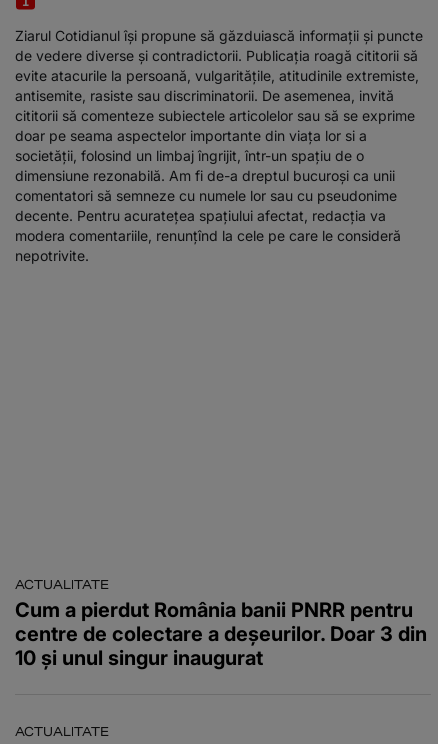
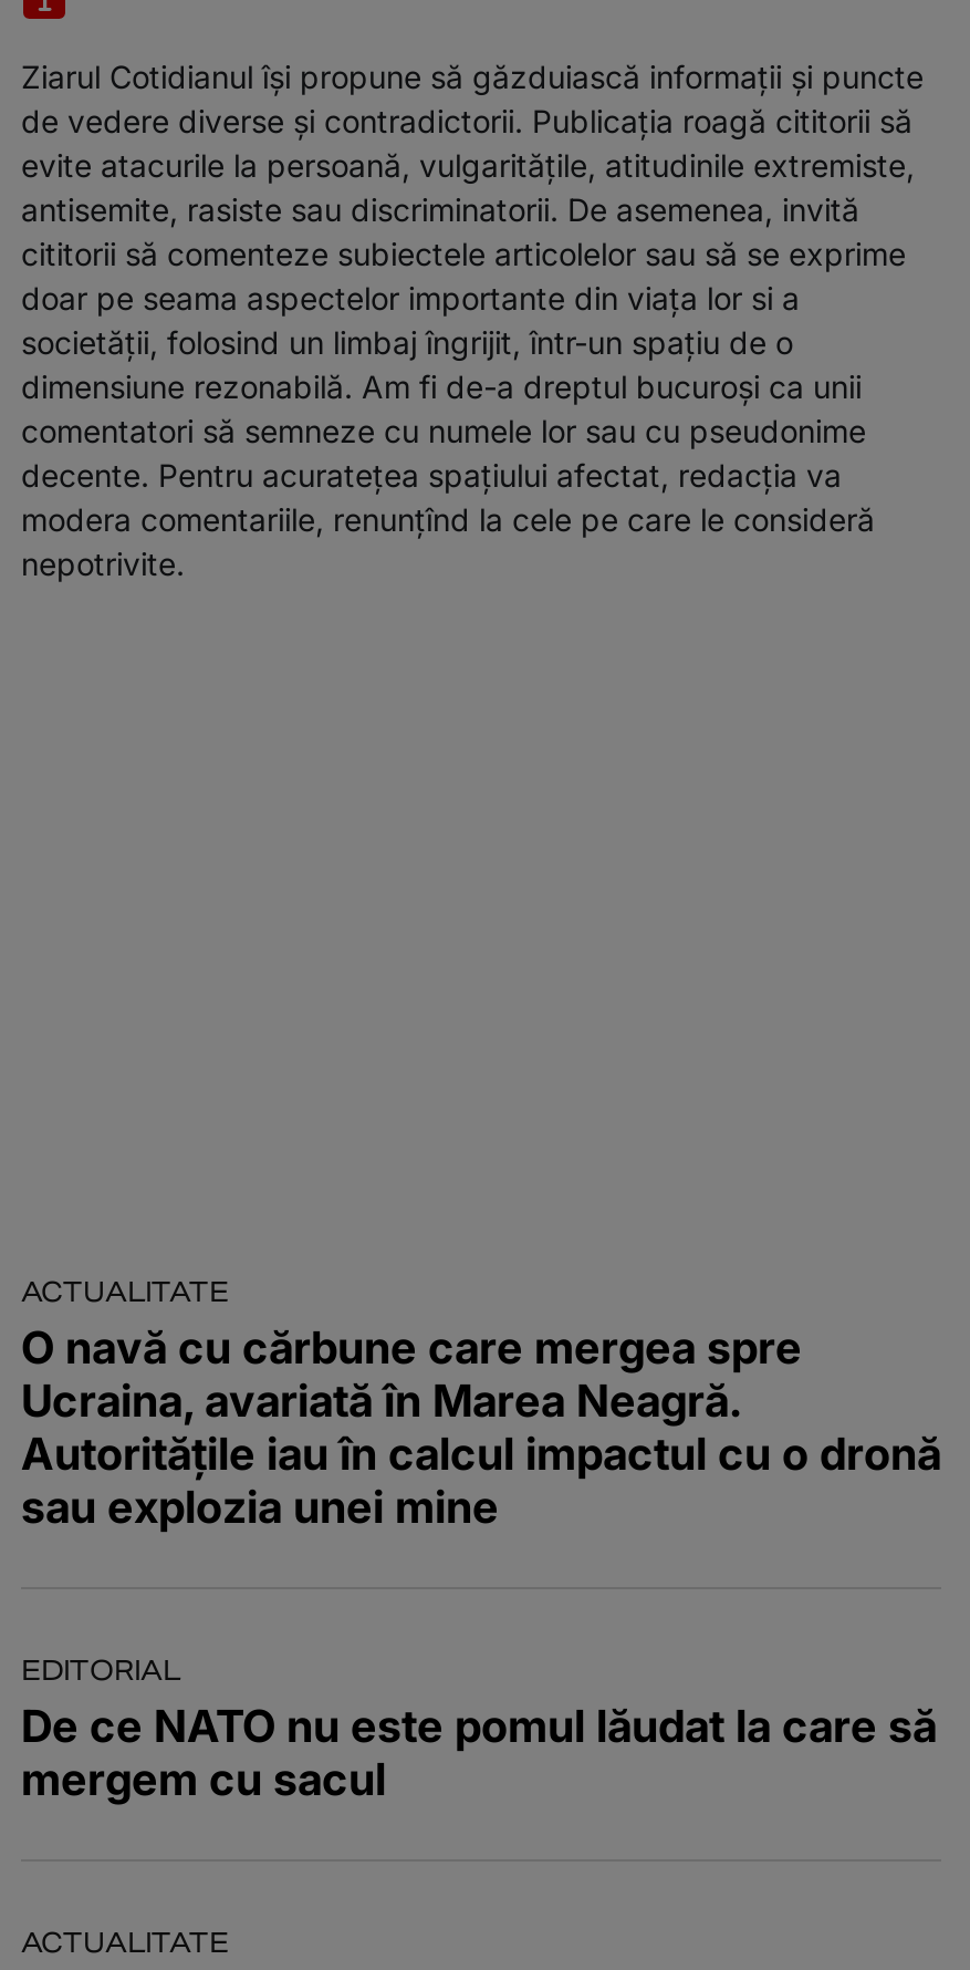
- Cum a pierdut România banii PNRR pentru
- centre de colectare a deșeurilor. Doar 3 din
- 10 și unul singur inaugurat
+ O navă cu cărbune care mergea spre
+ Ucraina, avariată în Marea Neagră.
+ Autoritățile iau în calcul impactul cu o dronă
+ sau explozia unei mine
+ EDITORIAL
+ De ce NATO nu este pomul lăudat la care să
+ mergem cu sacul
